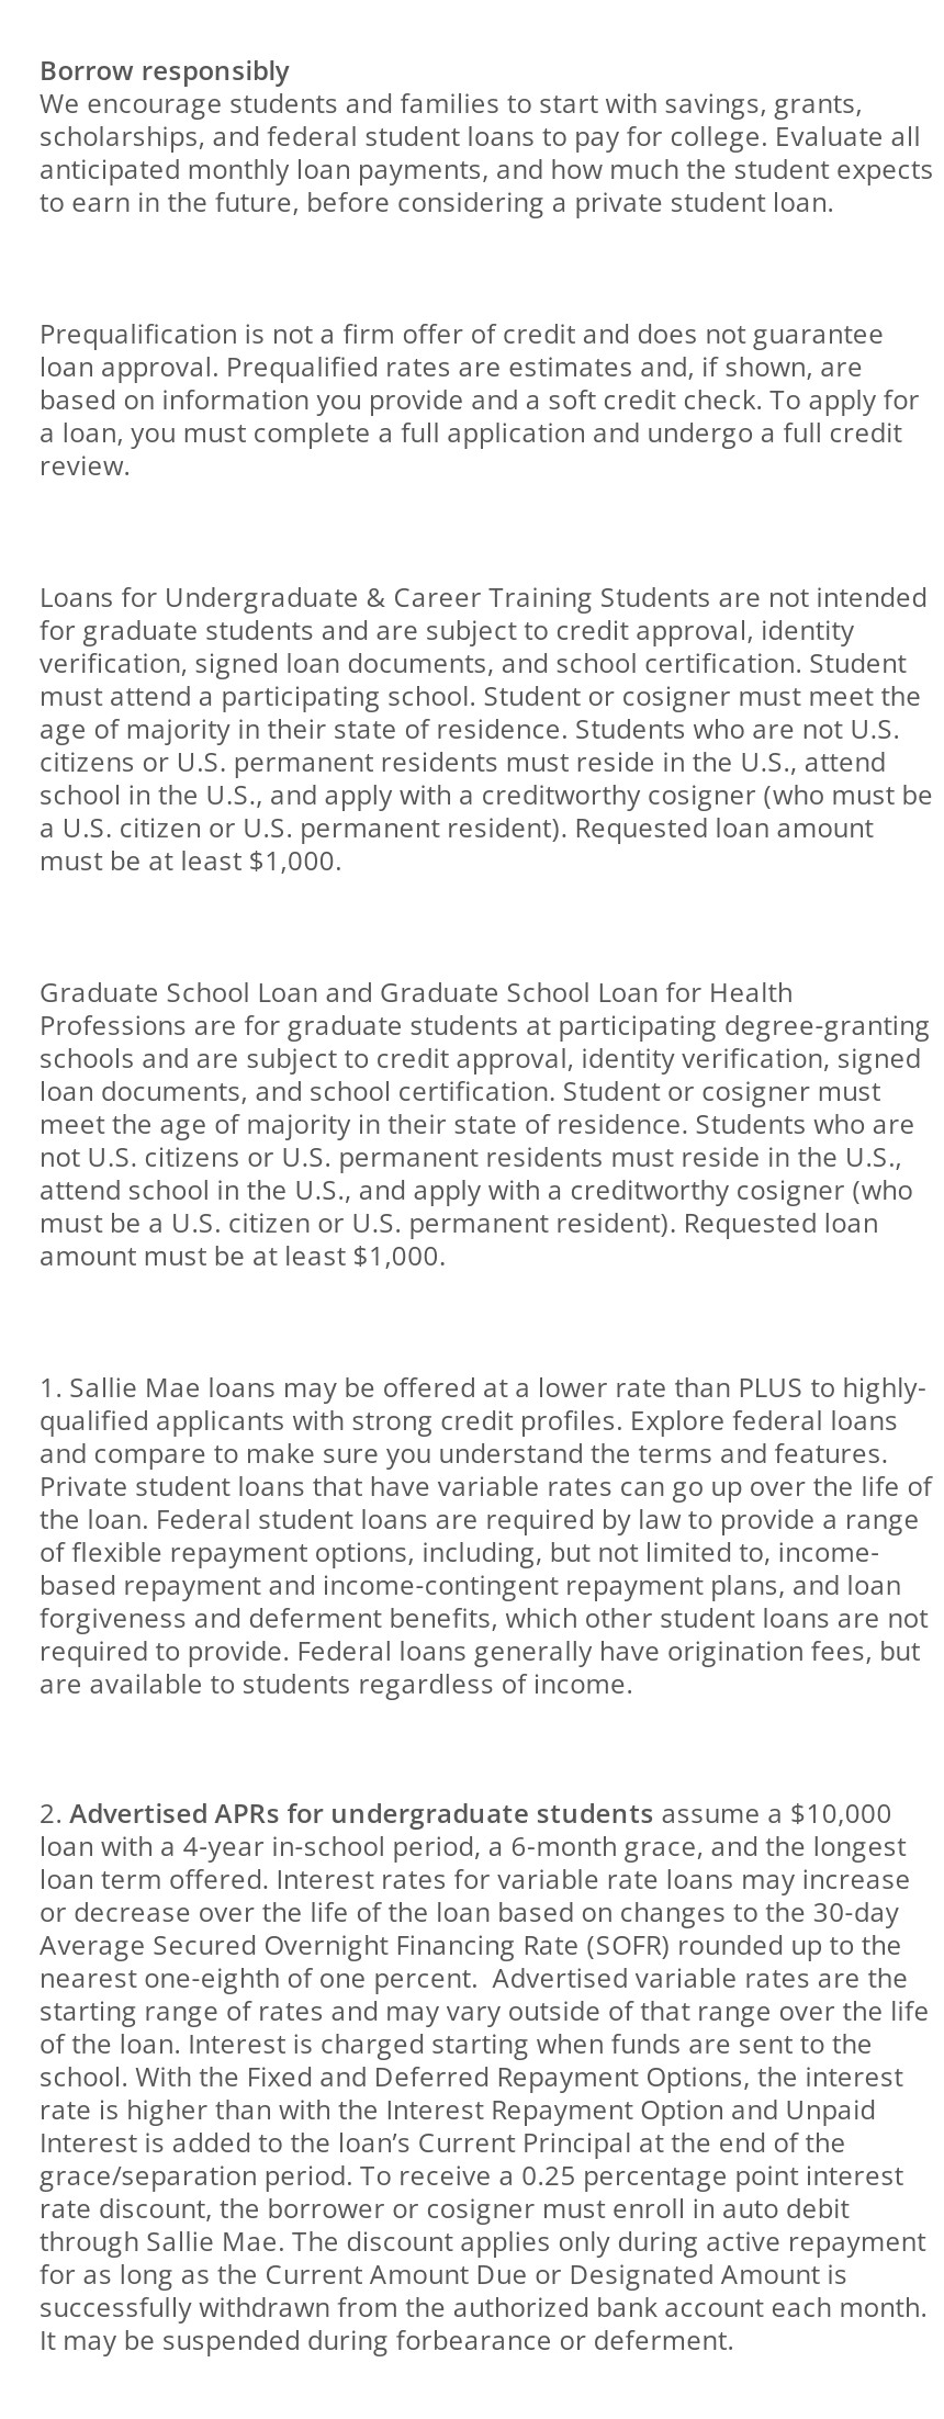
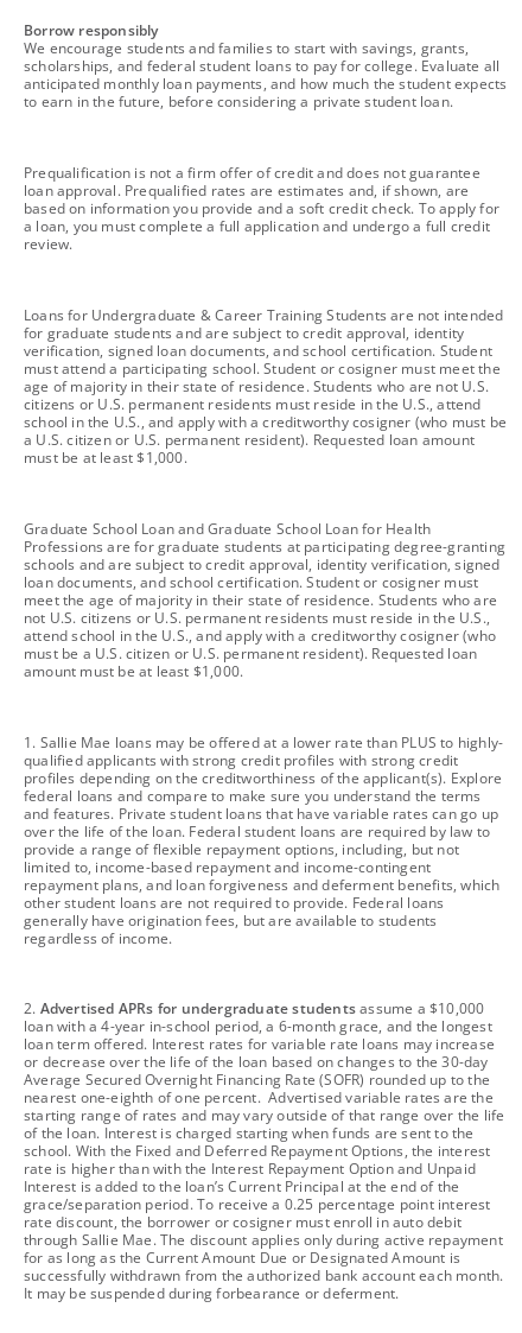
- qualified applicants with strong credit profiles. Explore federal loans
- and compare to make sure you understand the terms and features.
- Private student loans that have variable rates can go up over the life of
- the loan. Federal student loans are required by law to provide a range
- of flexible repayment options, including, but not limited to, income-
- based repayment and income-contingent repayment plans, and loan
- forgiveness and deferment benefits, which other student loans are not
- required to provide. Federal loans generally have origination fees, but
- are available to students regardless of income.
+ qualified applicants with strong credit profiles with strong credit
+ profiles depending on the creditworthiness of the applicant(s). Explore
+ federal loans and compare to make sure you understand the terms
+ and features. Private student loans that have variable rates can go up
+ over the life of the loan. Federal student loans are required by law to
+ provide a range of flexible repayment options, including, but not
+ limited to, income-based repayment and income-contingent
+ repayment plans, and loan forgiveness and deferment benefits, which
+ other student loans are not required to provide. Federal loans
+ generally have origination fees, but are available to students
+ regardless of income.
